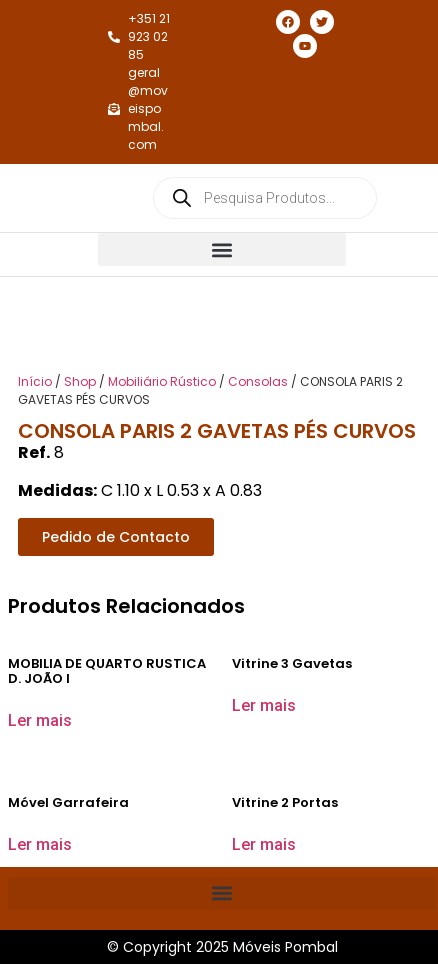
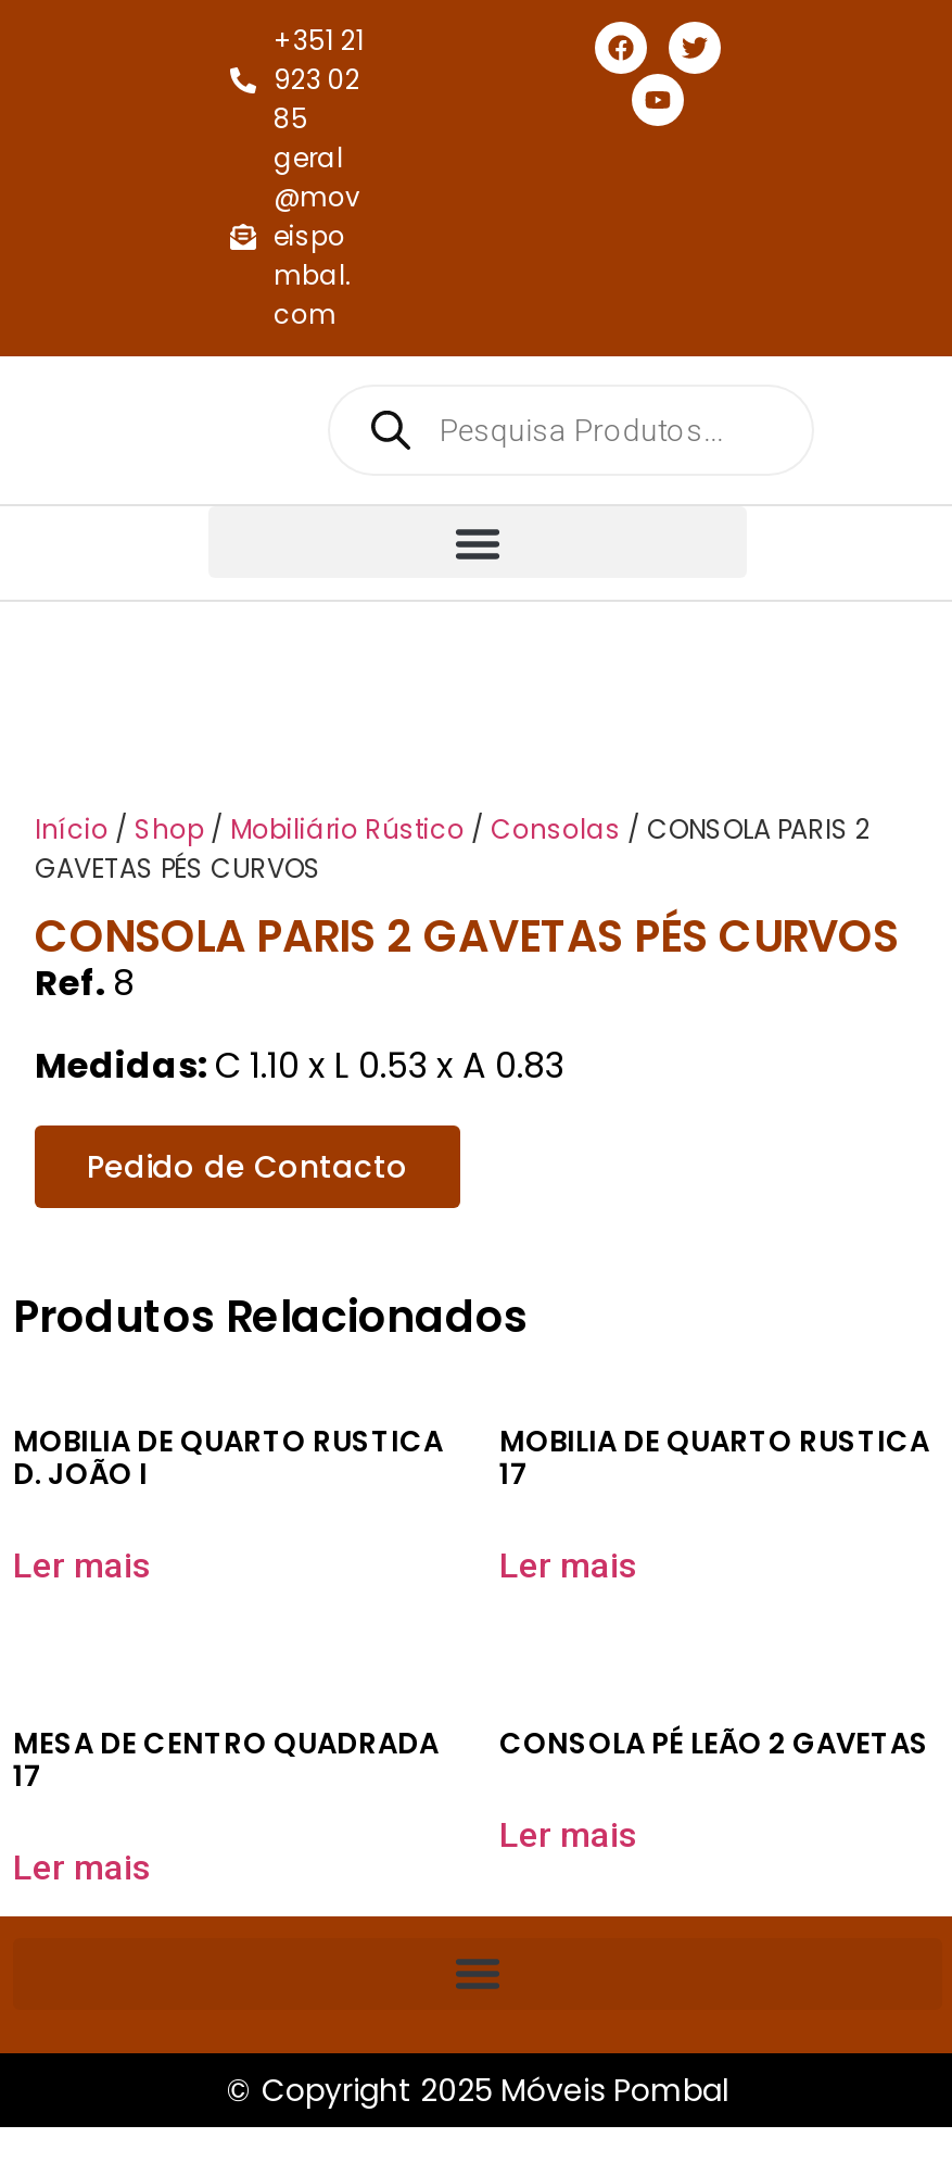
- Vitrine 3 Gavetas
+ MOBILIA DE QUARTO RUSTICA
+ 17

- Móvel Garrafeira
+ MESA DE CENTRO QUADRADA
+ 17

- Vitrine 2 Portas
+ CONSOLA PÉ LEÃO 2 GAVETAS
